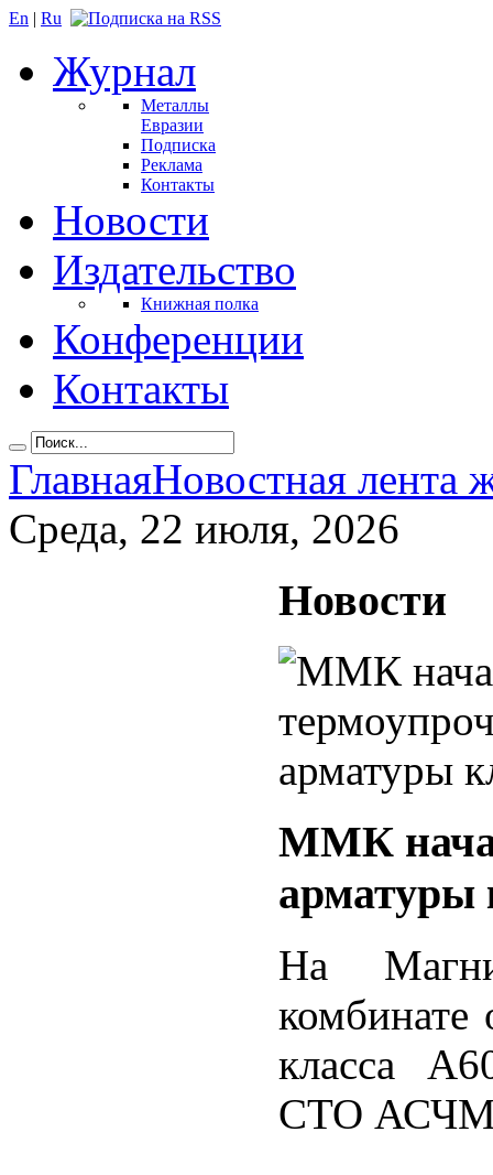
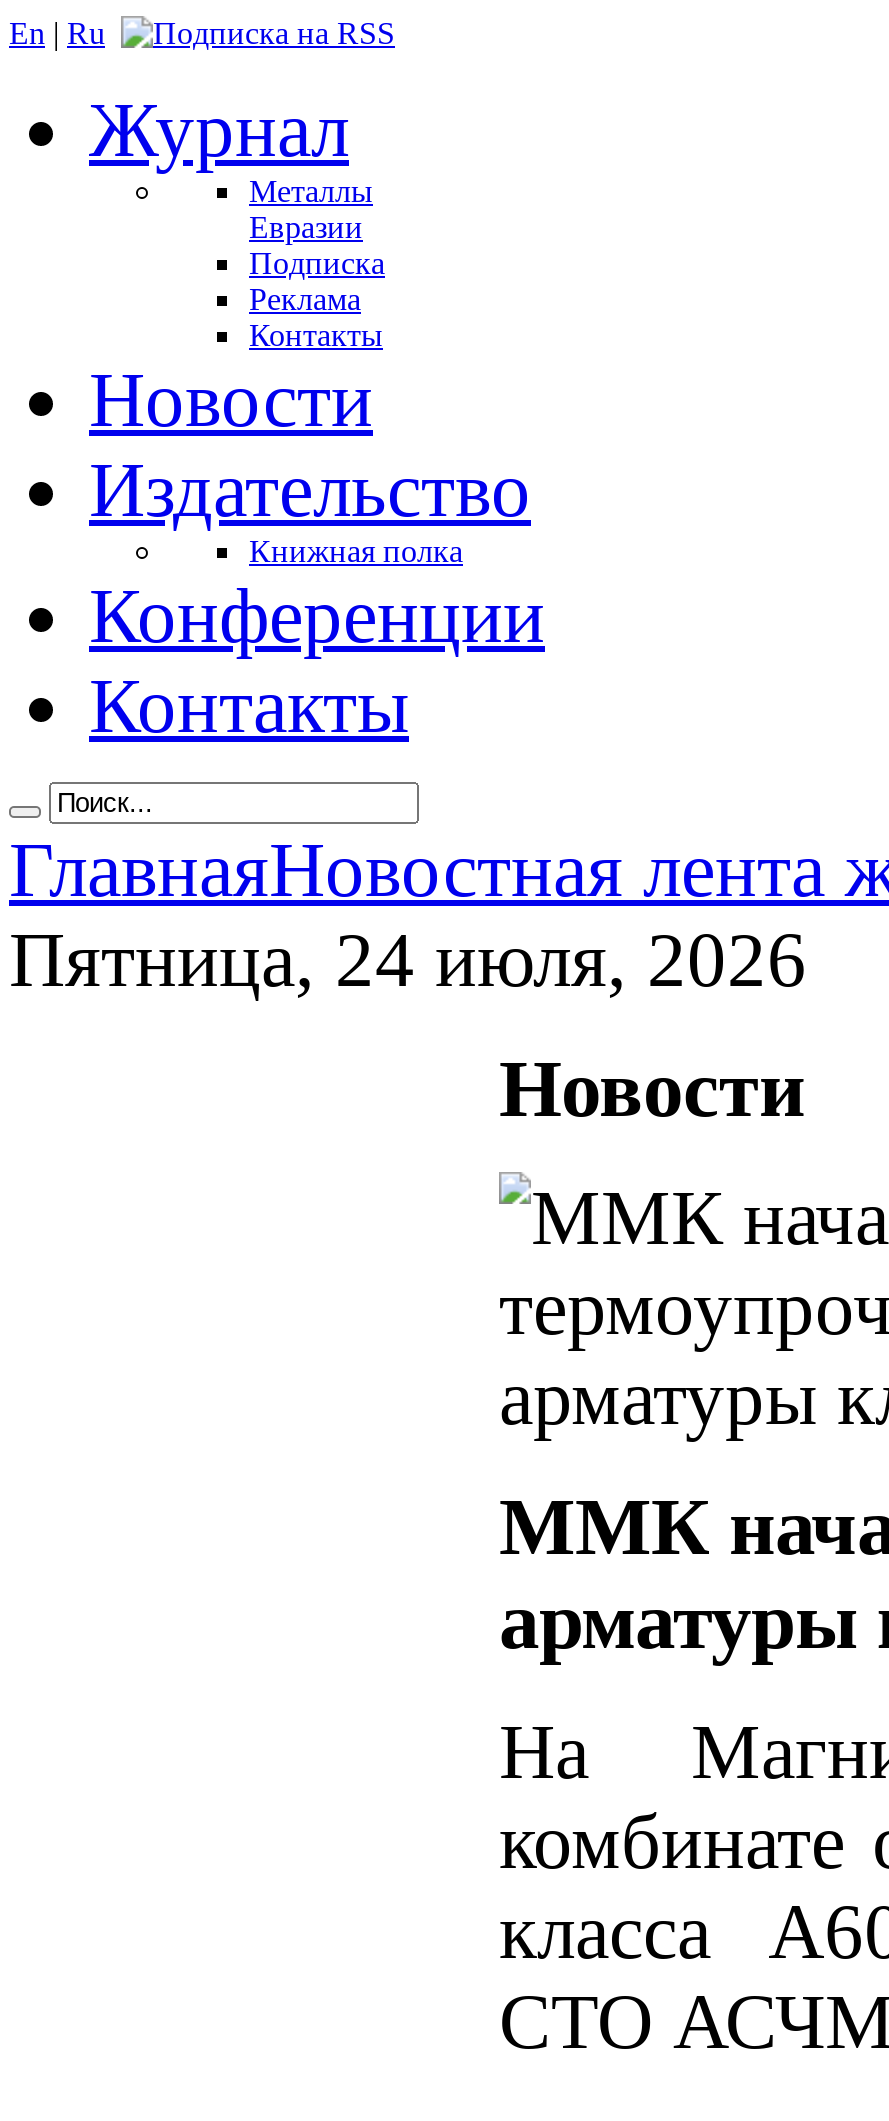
- Среда, 22 июля, 2026
+ Пятница, 24 июля, 2026
